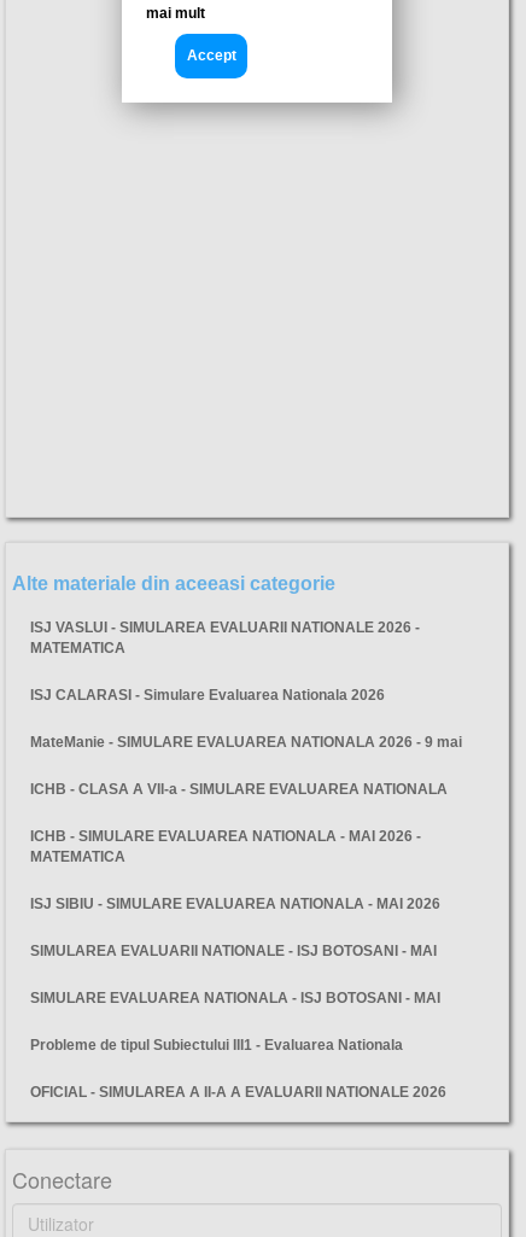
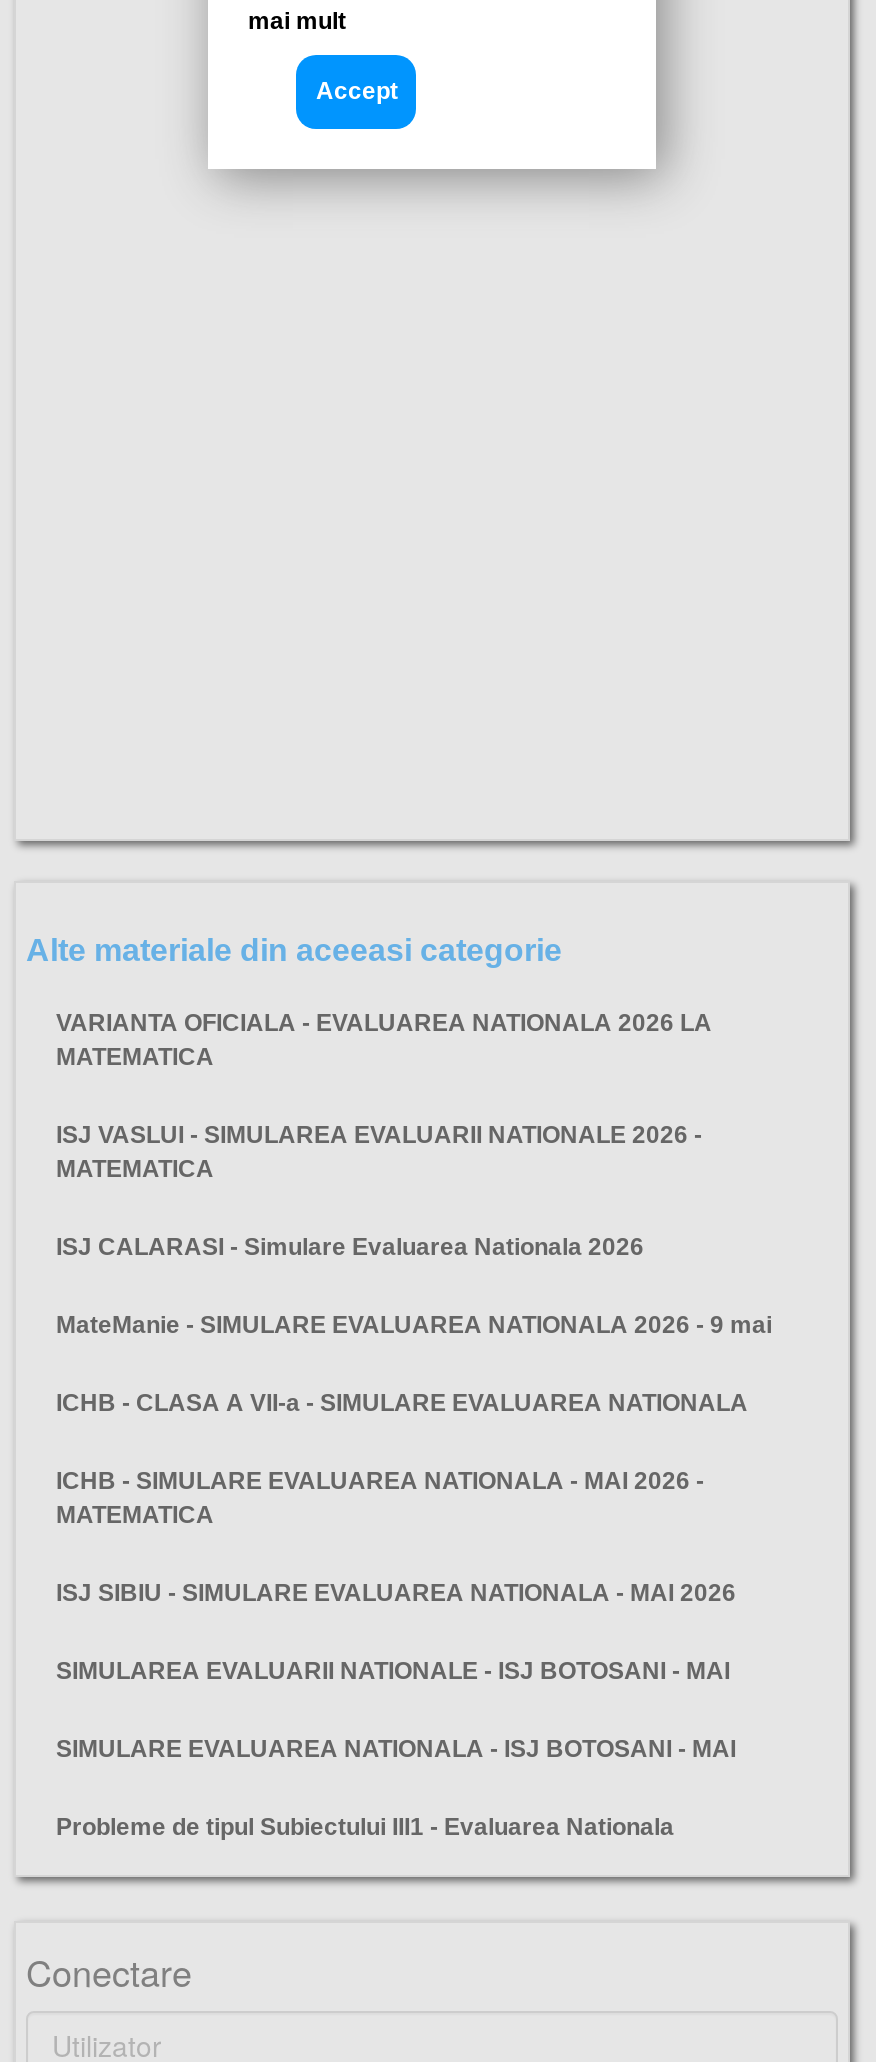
+ VARIANTA OFICIALA - EVALUAREA NATIONALA 2026 LA
+ MATEMATICA

moved down: ISJ VASLUI - SIMULAREA EVALUARII NATIONALE 2026 - | MATEMATICA | ISJ CALARASI - Simulare Evaluarea Nationala 2026 | ... | SIMULARE EVALUAREA NATIONALA - ISJ BOTOSANI - MAI | Probleme de tipul Subiectului III1 - Evaluarea Nationala

- OFICIAL - SIMULAREA A II-A A EVALUARII NATIONALE 2026
